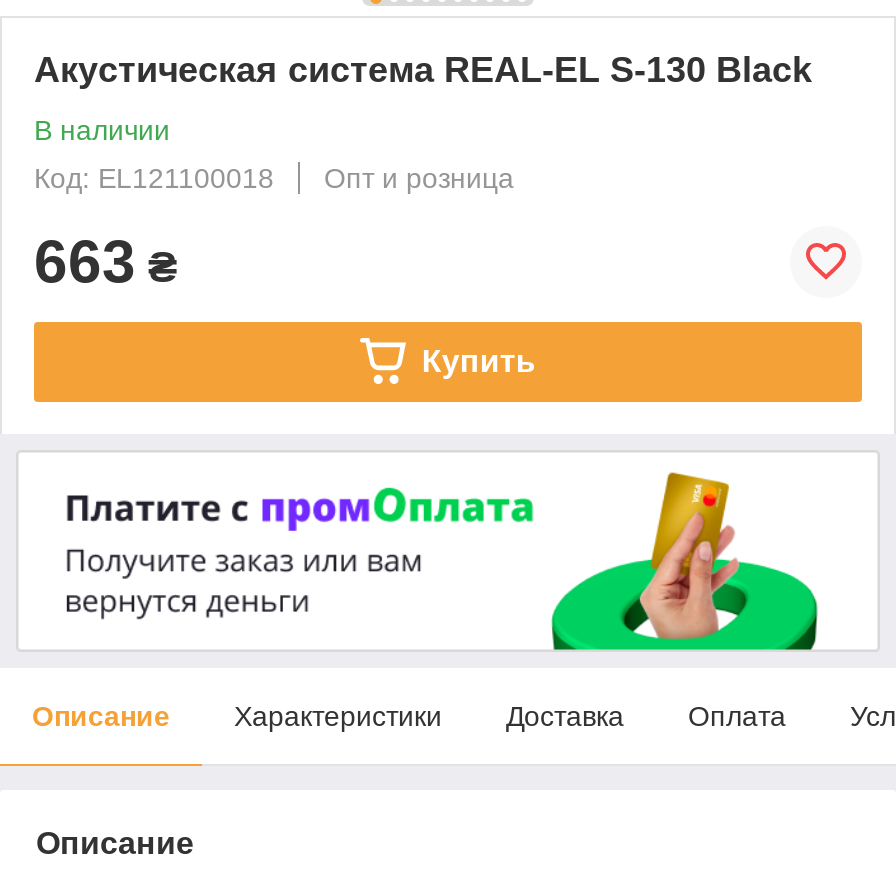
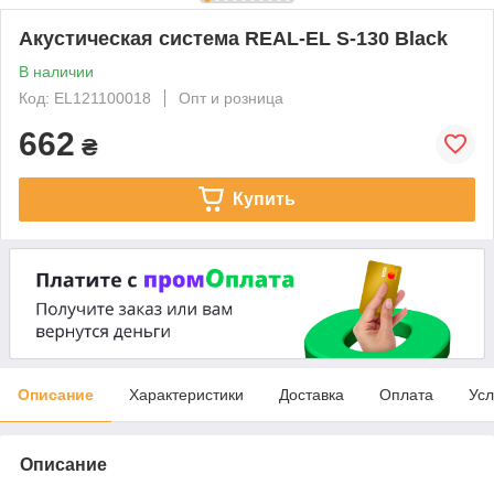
- 663 ₴
+ 662 ₴
